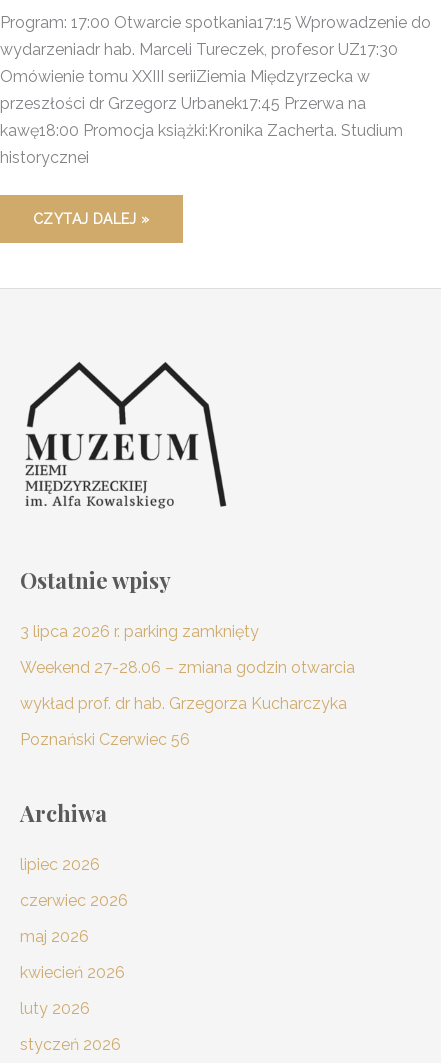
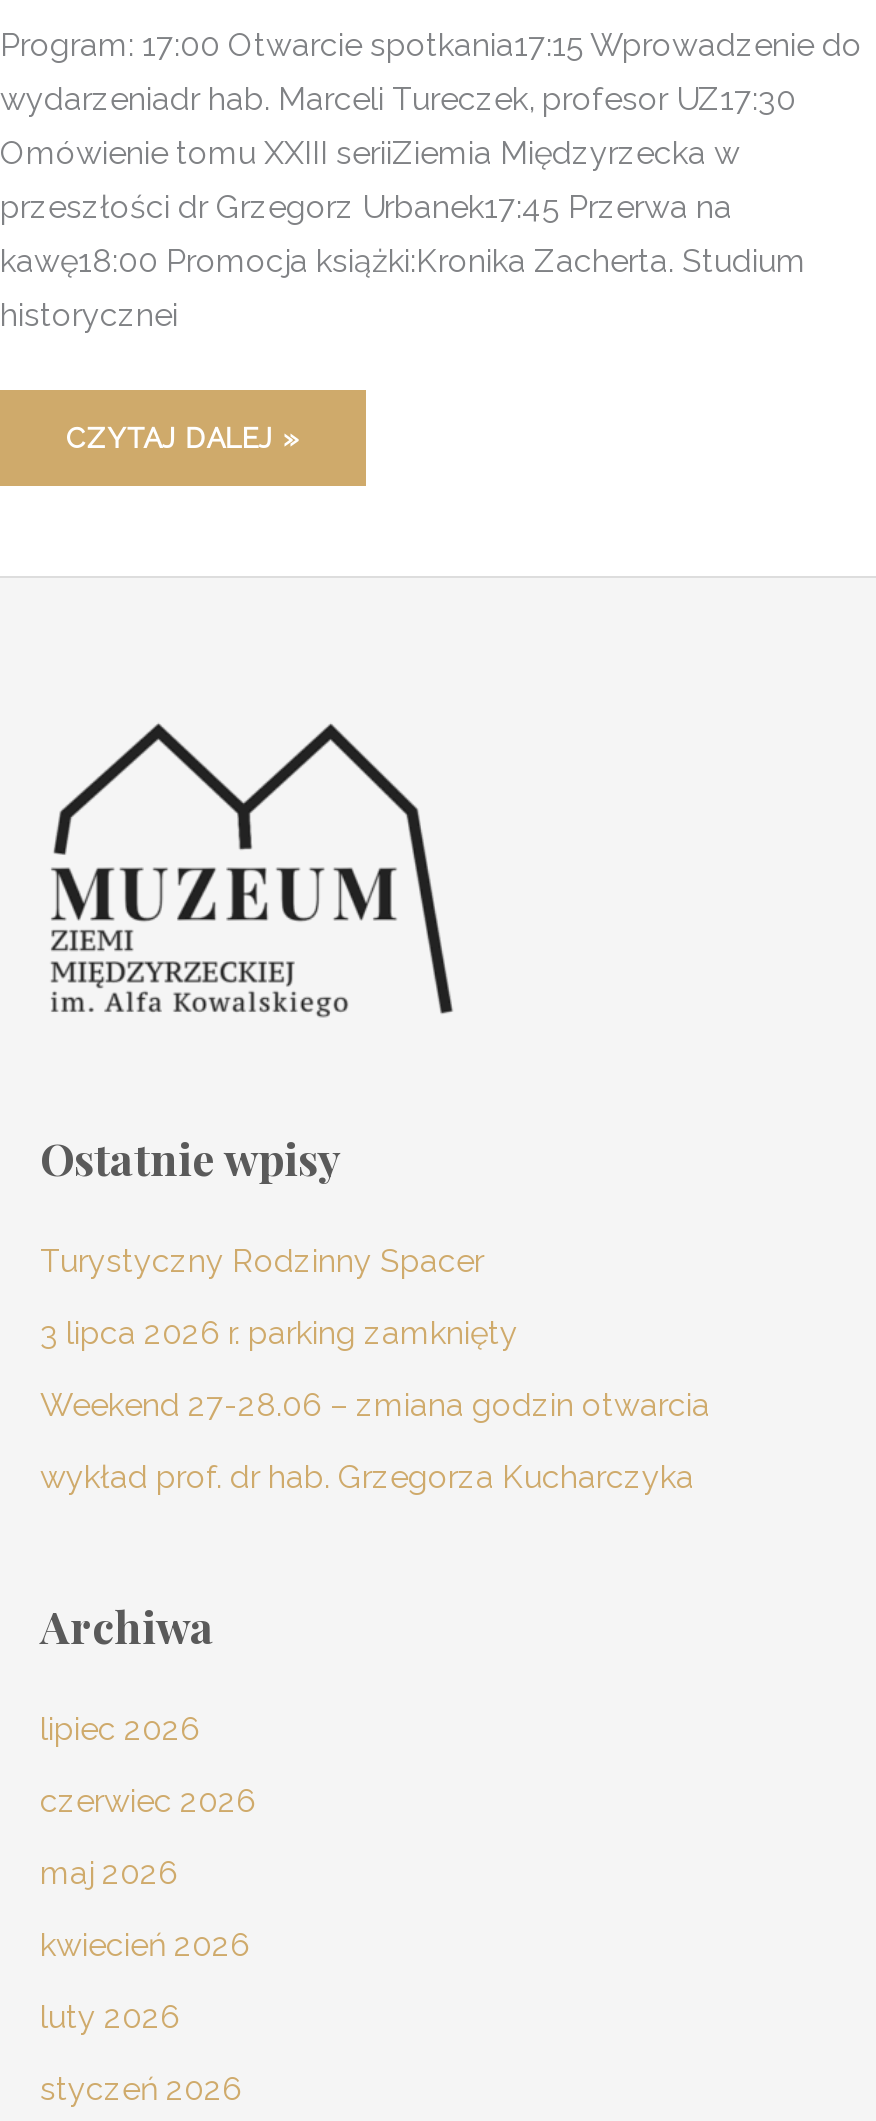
+ Turystyczny Rodzinny Spacer

moved down: 3 lipca 2026 r. parking zamknięty | Weekend 27-28.06 – zmiana godzin otwarcia | wykład prof. dr hab. Grzegorza Kucharczyka

- Poznański Czerwiec 56
